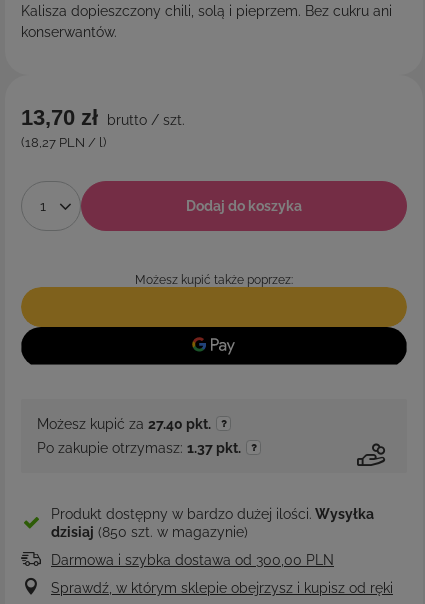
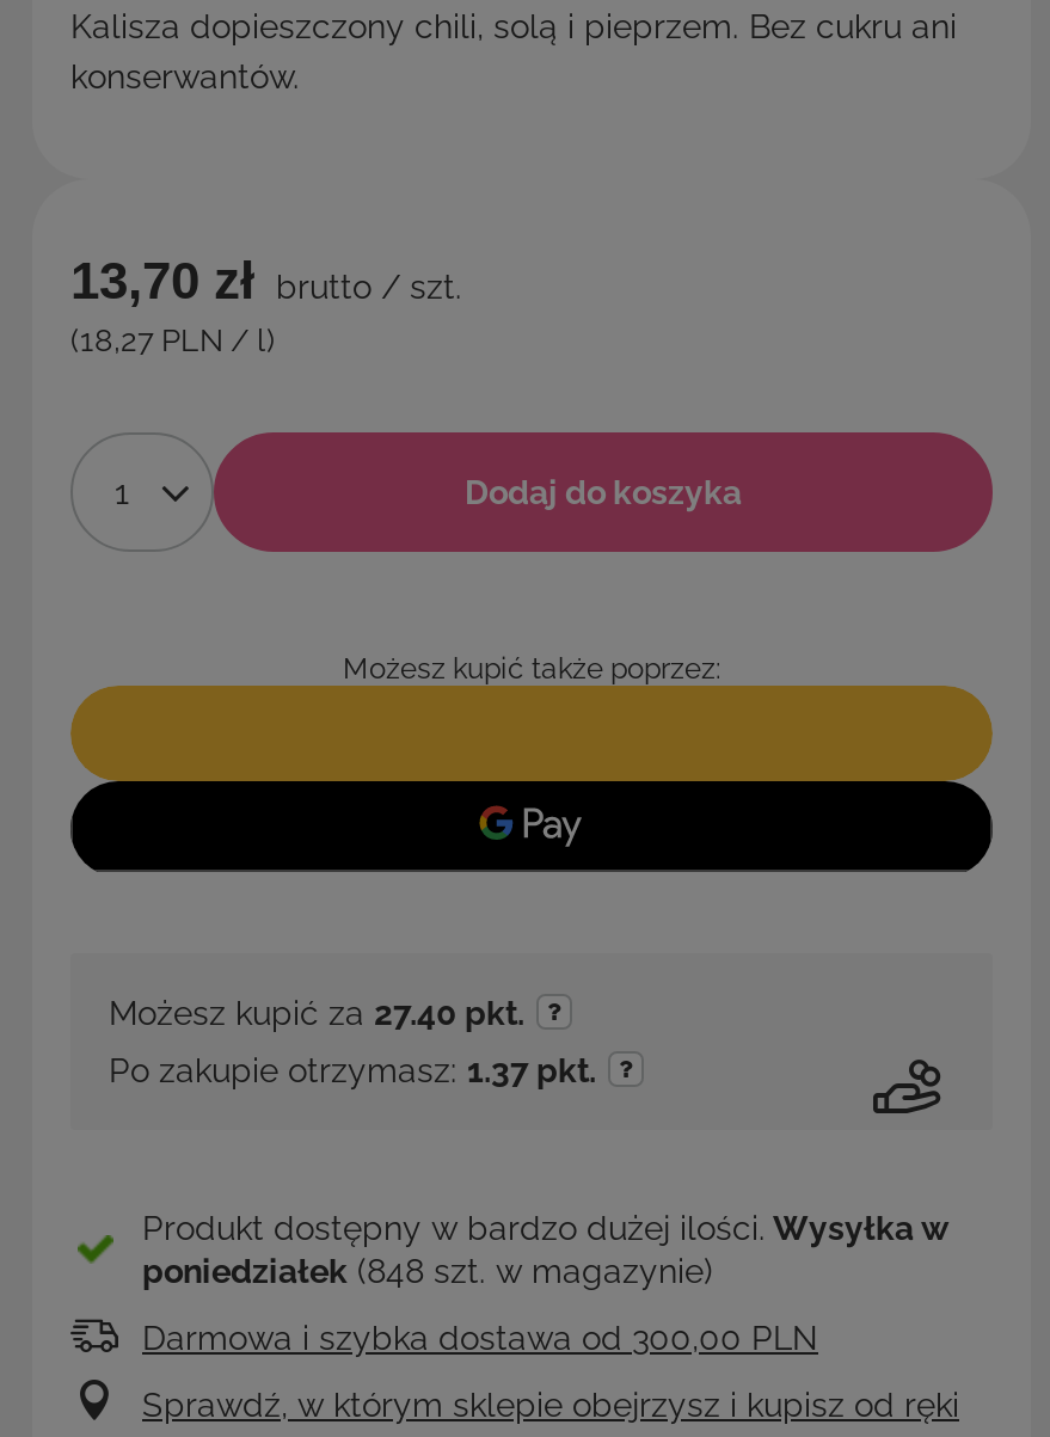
- Produkt dostępny w bardzo dużej ilości Wysyłka
- dzisiaj (850 szt. w magazynie)
+ Produkt dostępny w bardzo dużej ilości Wysyłka w
+ poniedziałek (848 szt. w magazynie)
